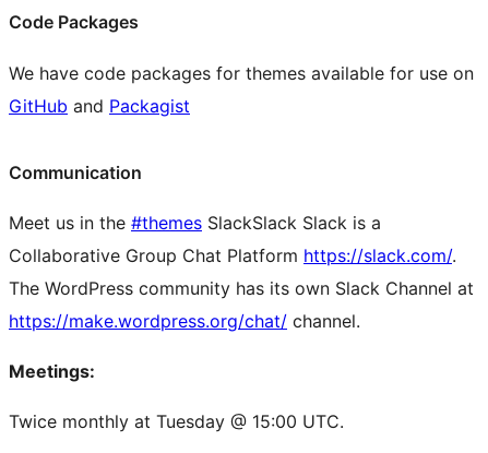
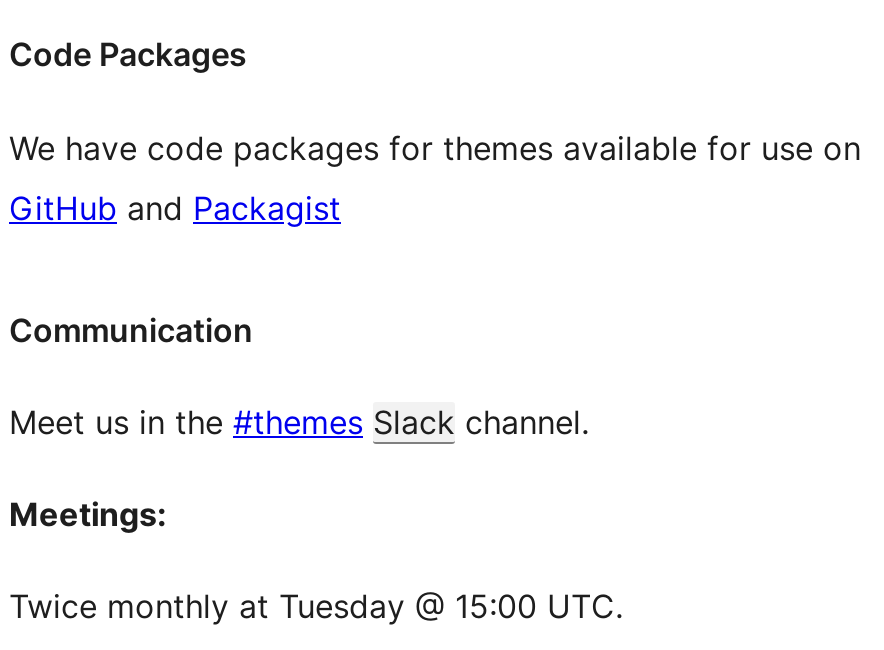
- Meet us in the #themes SlackSlack Slack is a
- Collaborative Group Chat Platform https://slack.com/.
- The WordPress community has its own Slack Channel at
- https://make.wordpress.org/chat/ channel.
+ Meet us in the #themes Slack channel.
